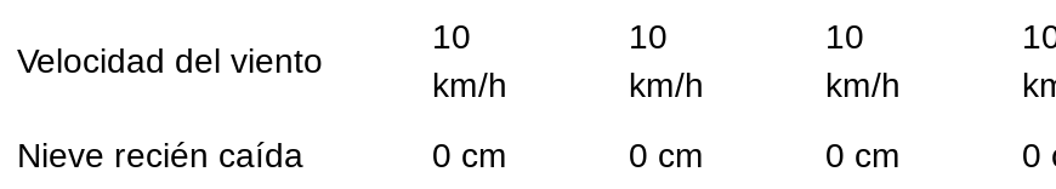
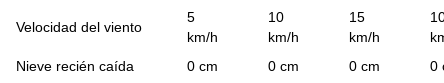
- 10
+ 5

- 10
+ 15
